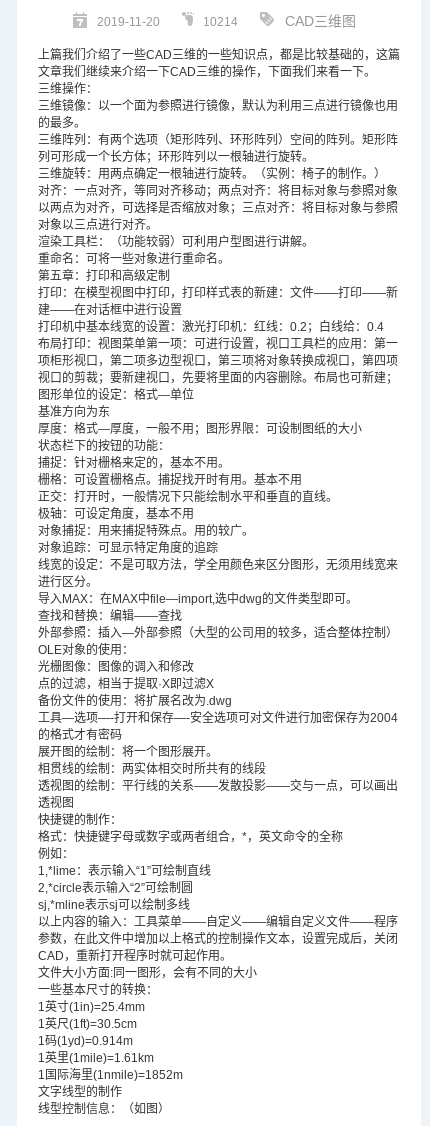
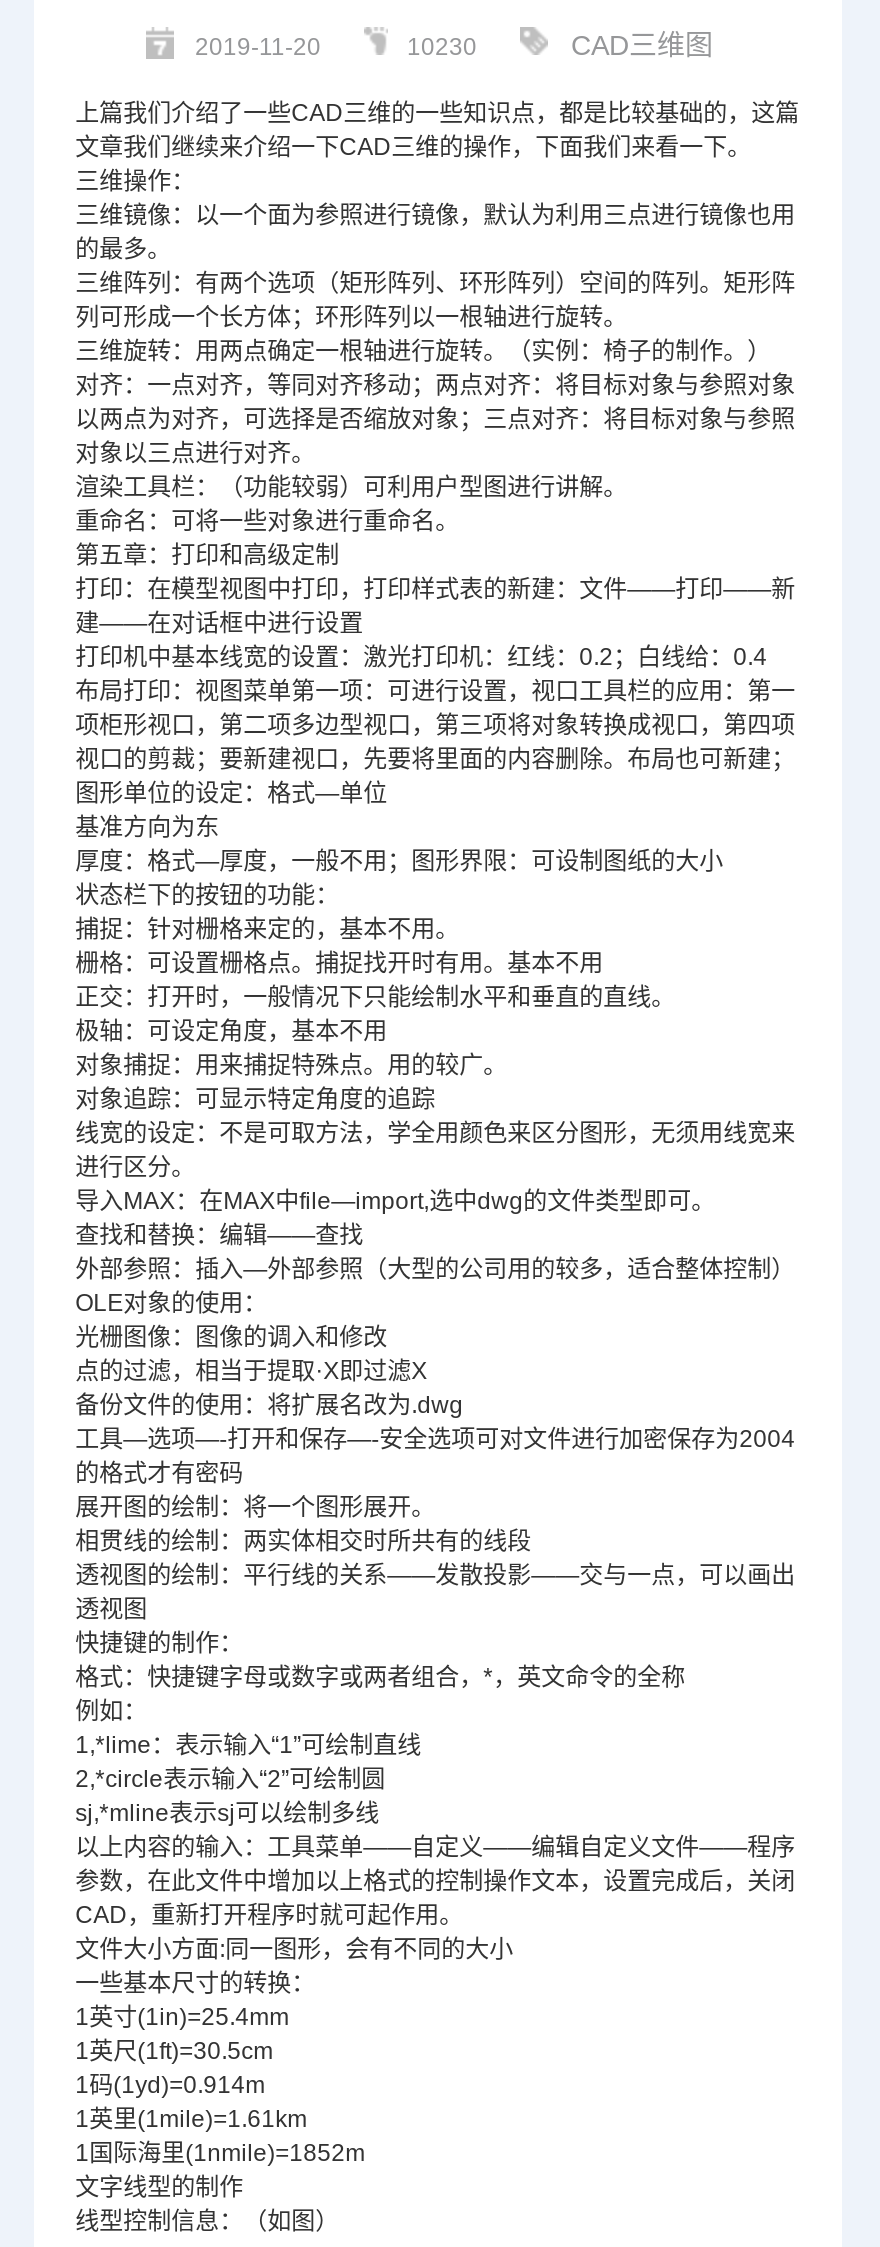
- 10214
+ 10230
